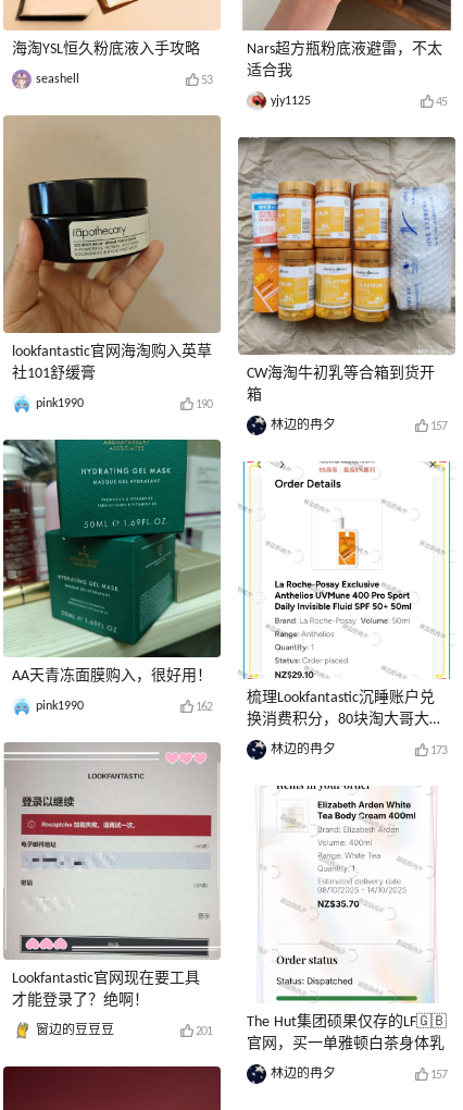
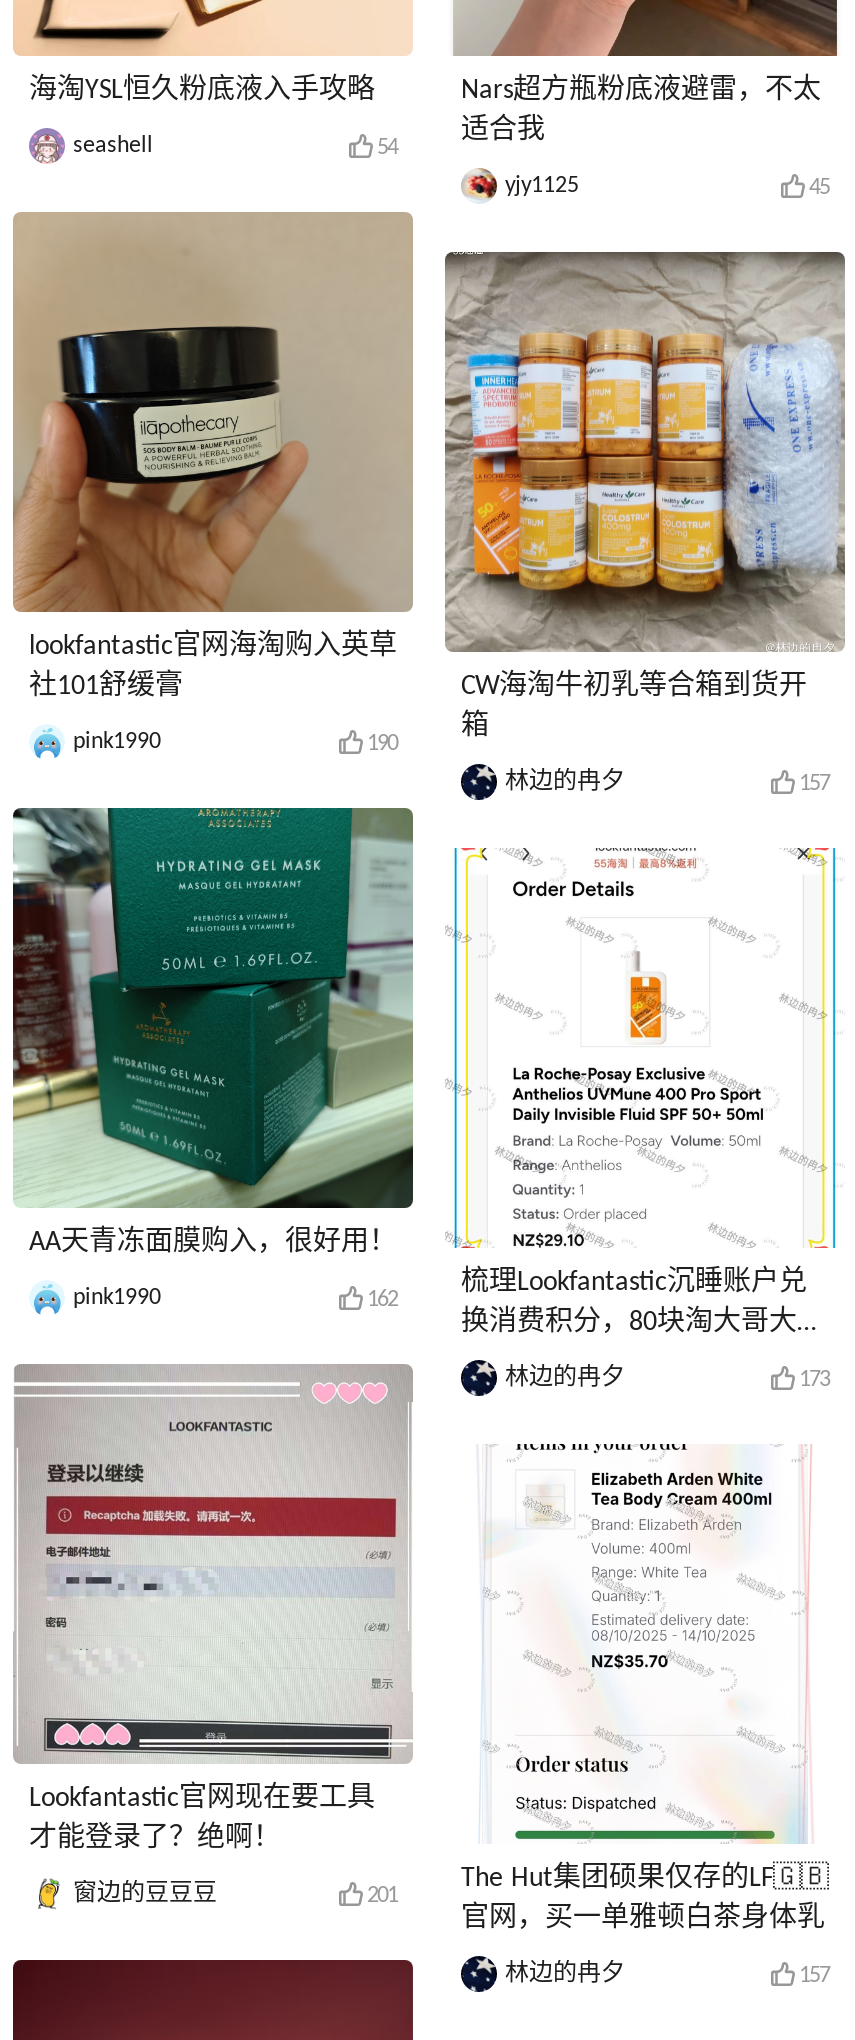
- 53
+ 54
